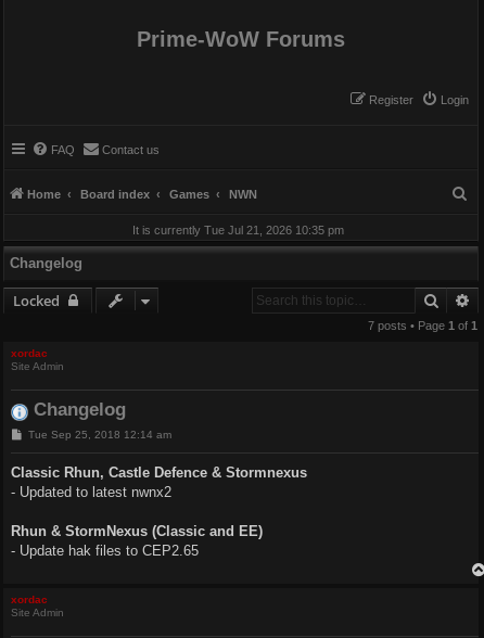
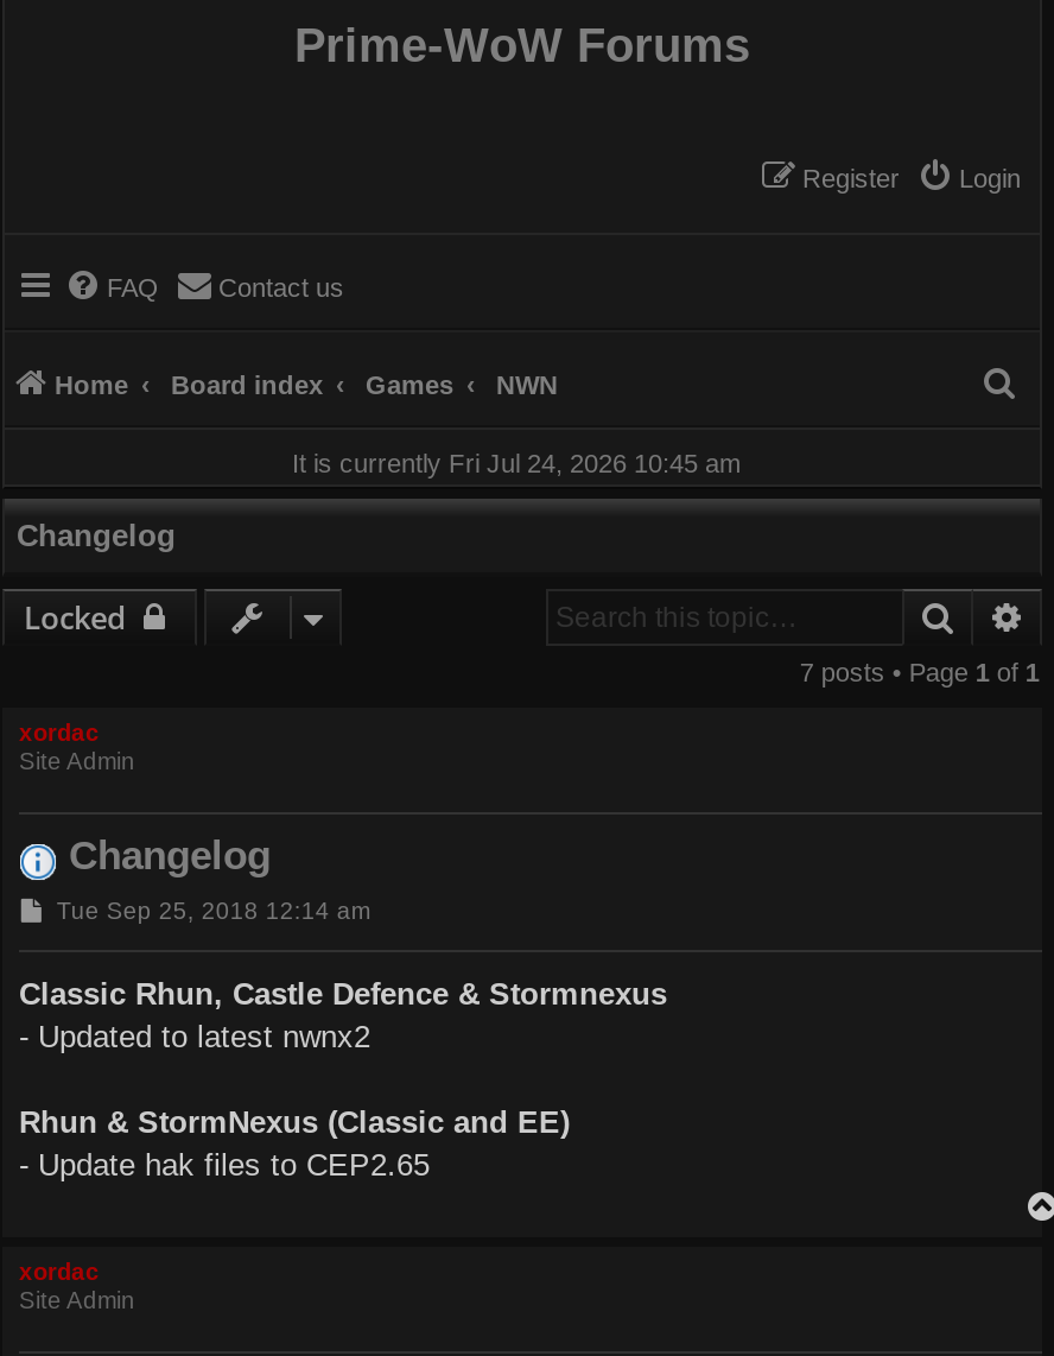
- It is currently Tue Jul 21, 2026 10:35 pm
+ It is currently Fri Jul 24, 2026 10:45 am
